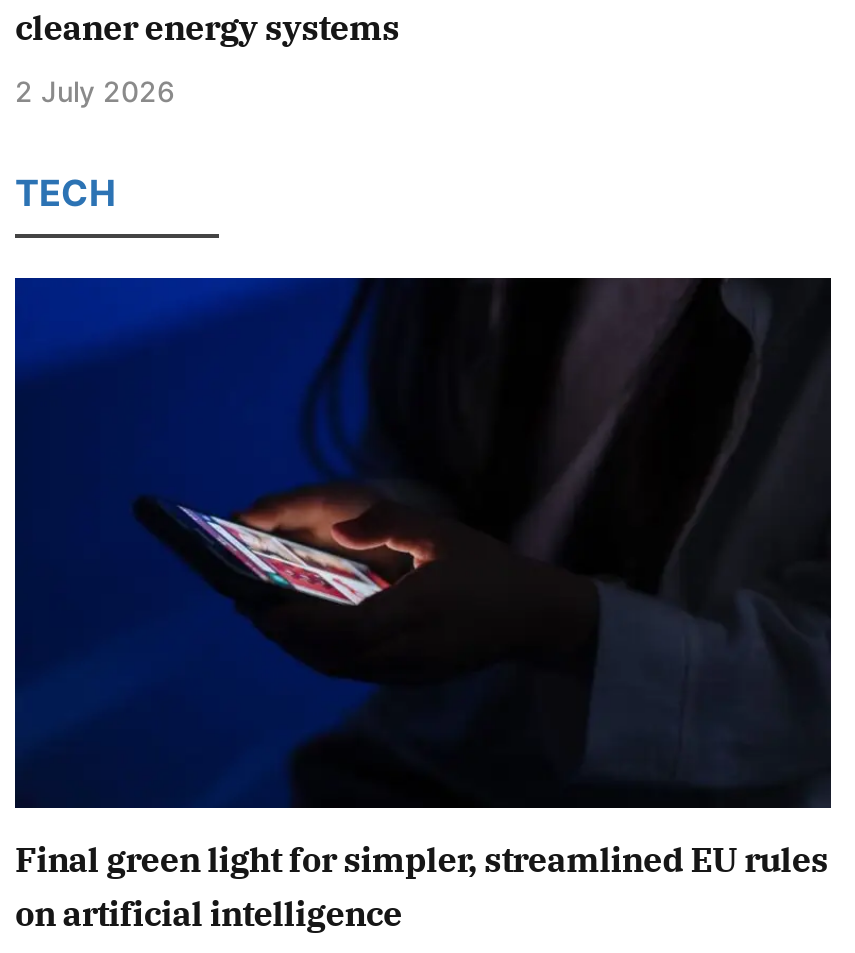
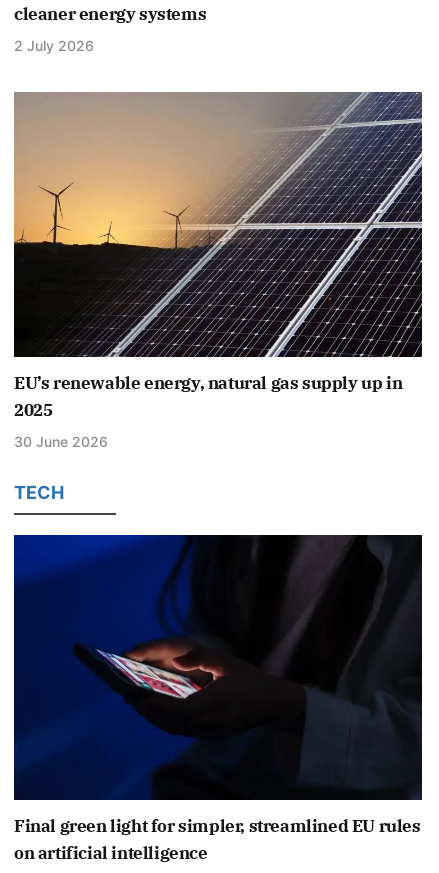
+ [image]
+ EU’s renewable energy, natural gas supply up in
+ 2025
+ 30 June 2026
